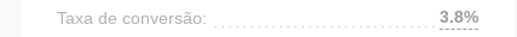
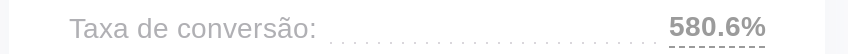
- 3.8%
+ 580.6%
